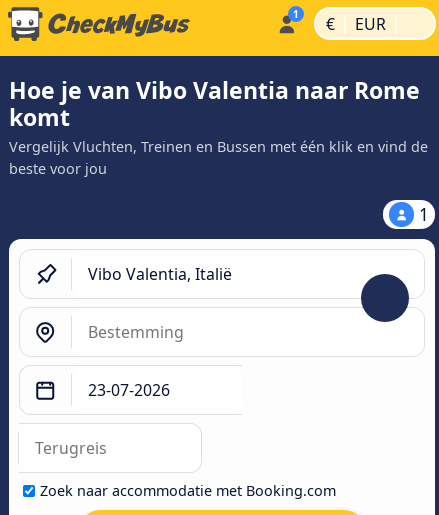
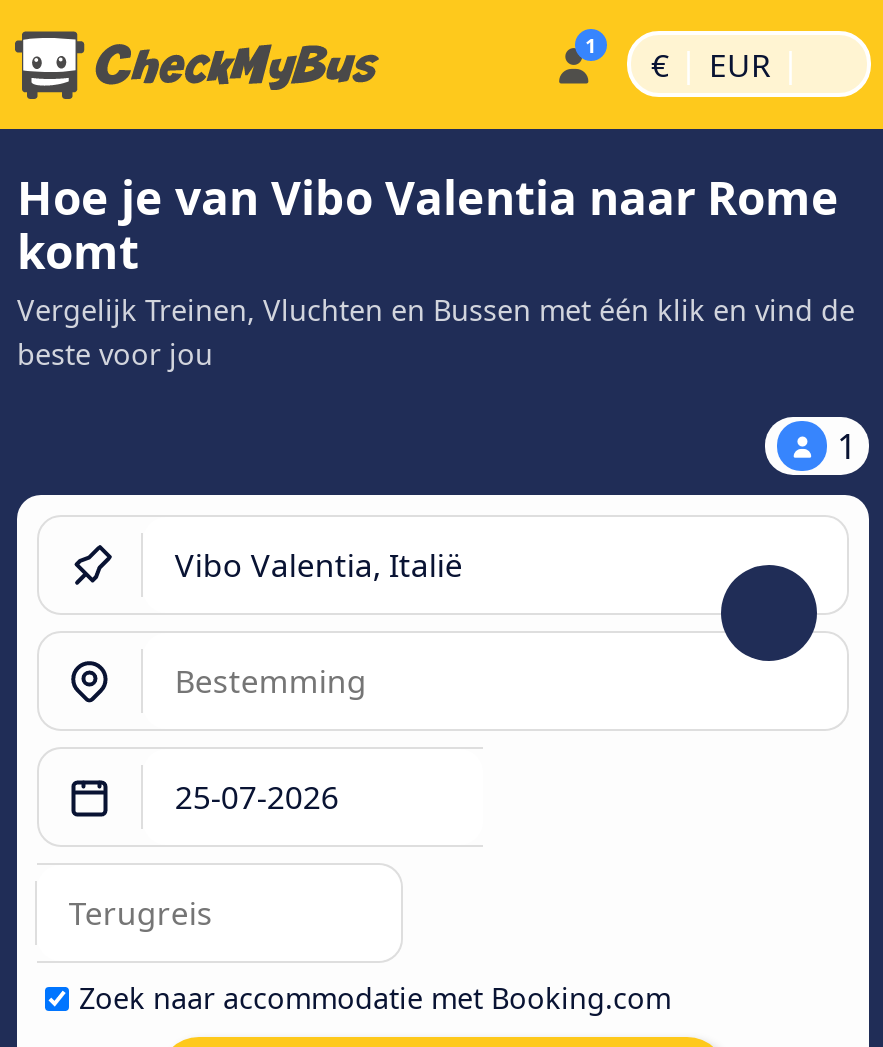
- Vergelijk Vluchten, Treinen en Bussen met één klik en vind de
+ Vergelijk Treinen, Vluchten en Bussen met één klik en vind de
